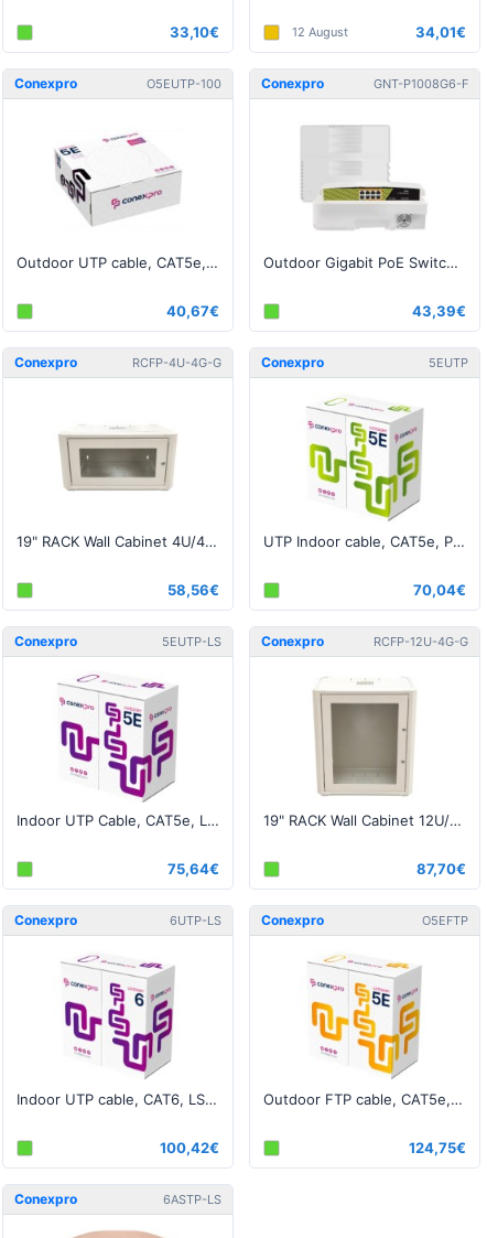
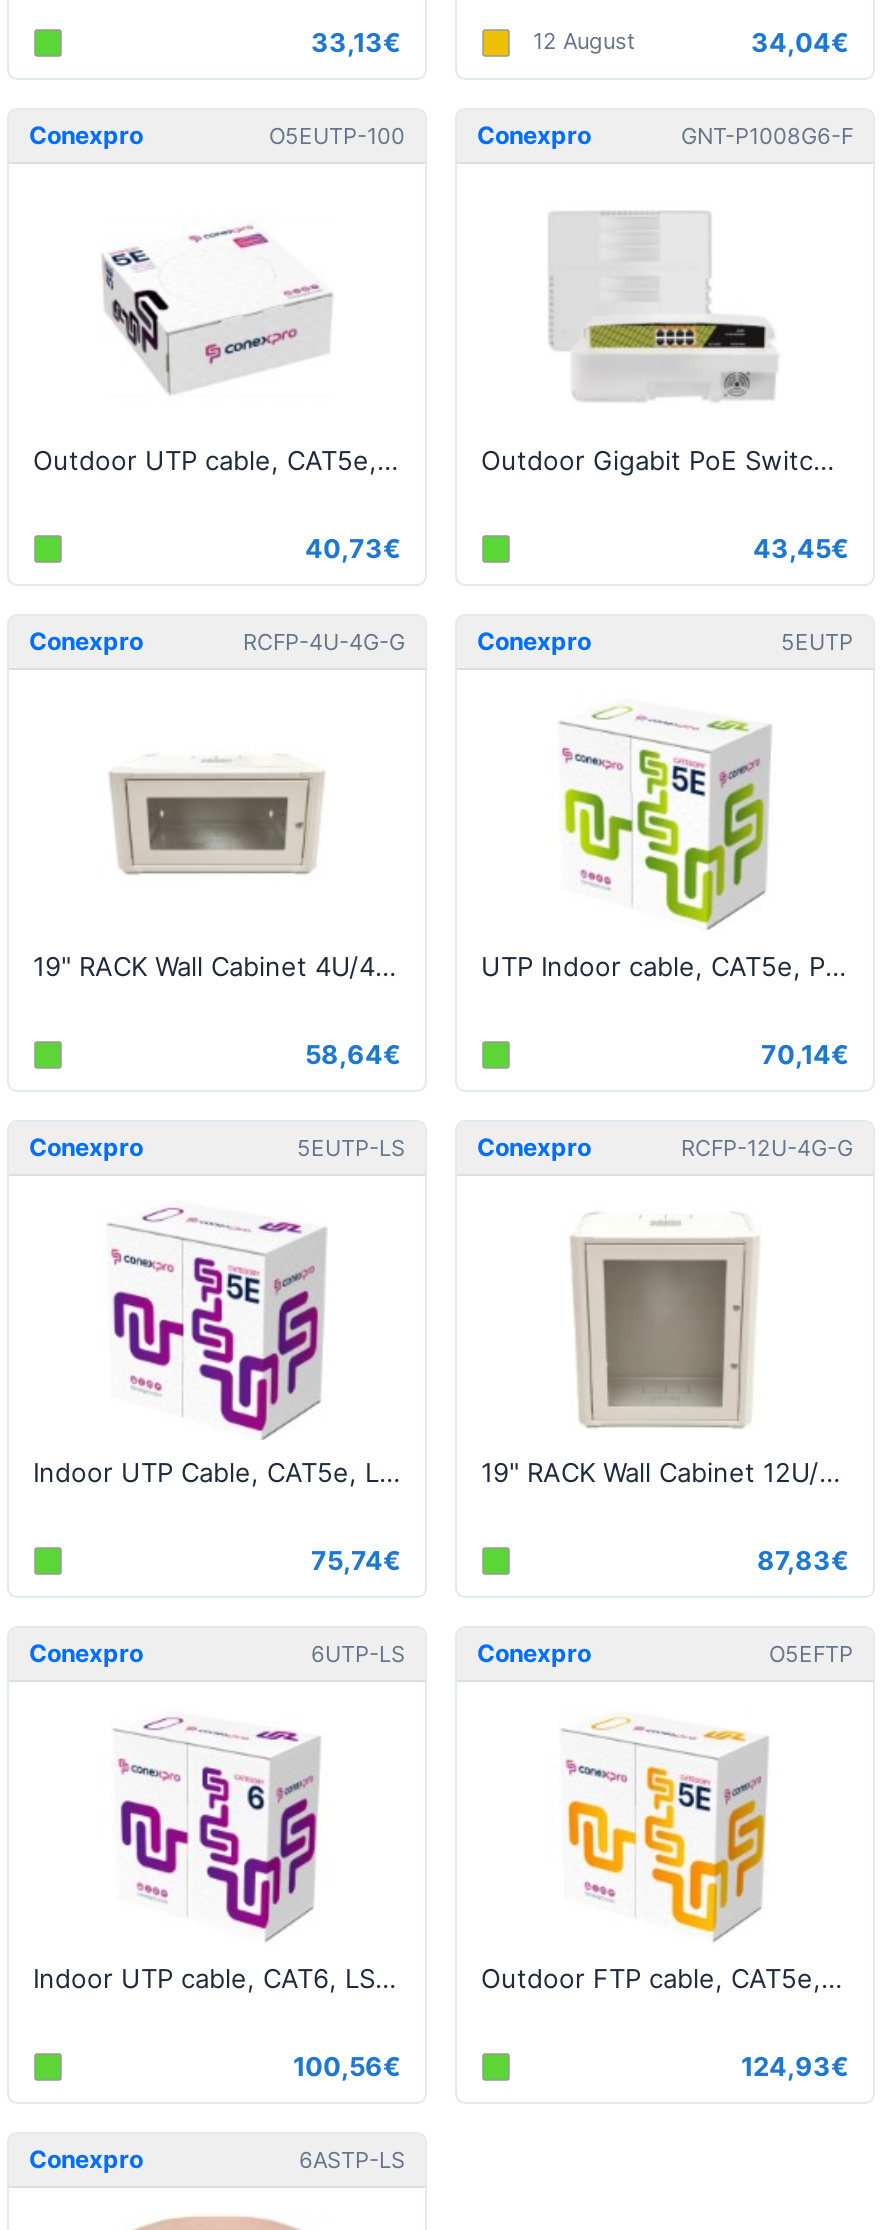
- 33,10€
+ 33,13€

- 34,01€
+ 34,04€

- 40,67€
+ 40,73€

- 43,39€
+ 43,45€

- 58,56€
+ 58,64€

- 70,04€
+ 70,14€

- 75,64€
+ 75,74€

- 87,70€
+ 87,83€

- 100,42€
+ 100,56€

- 124,75€
+ 124,93€
